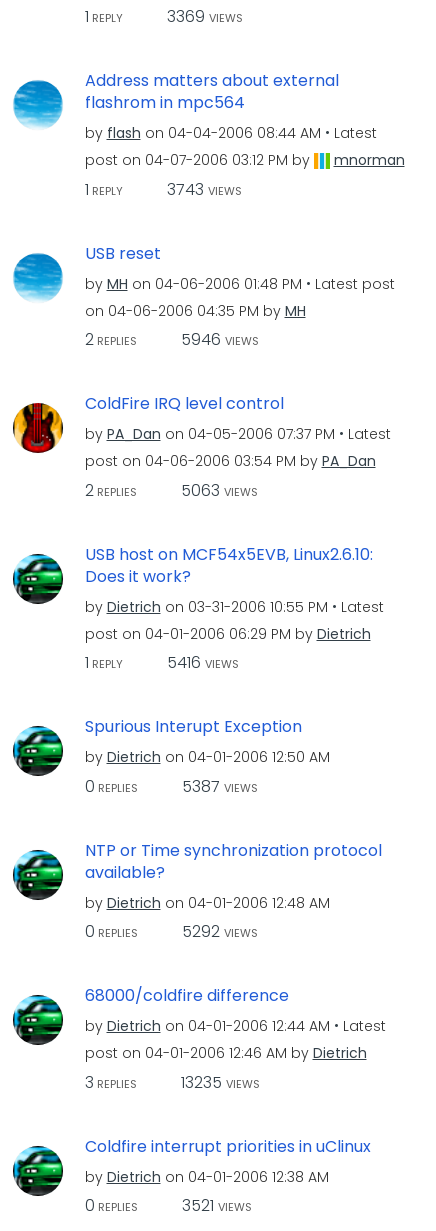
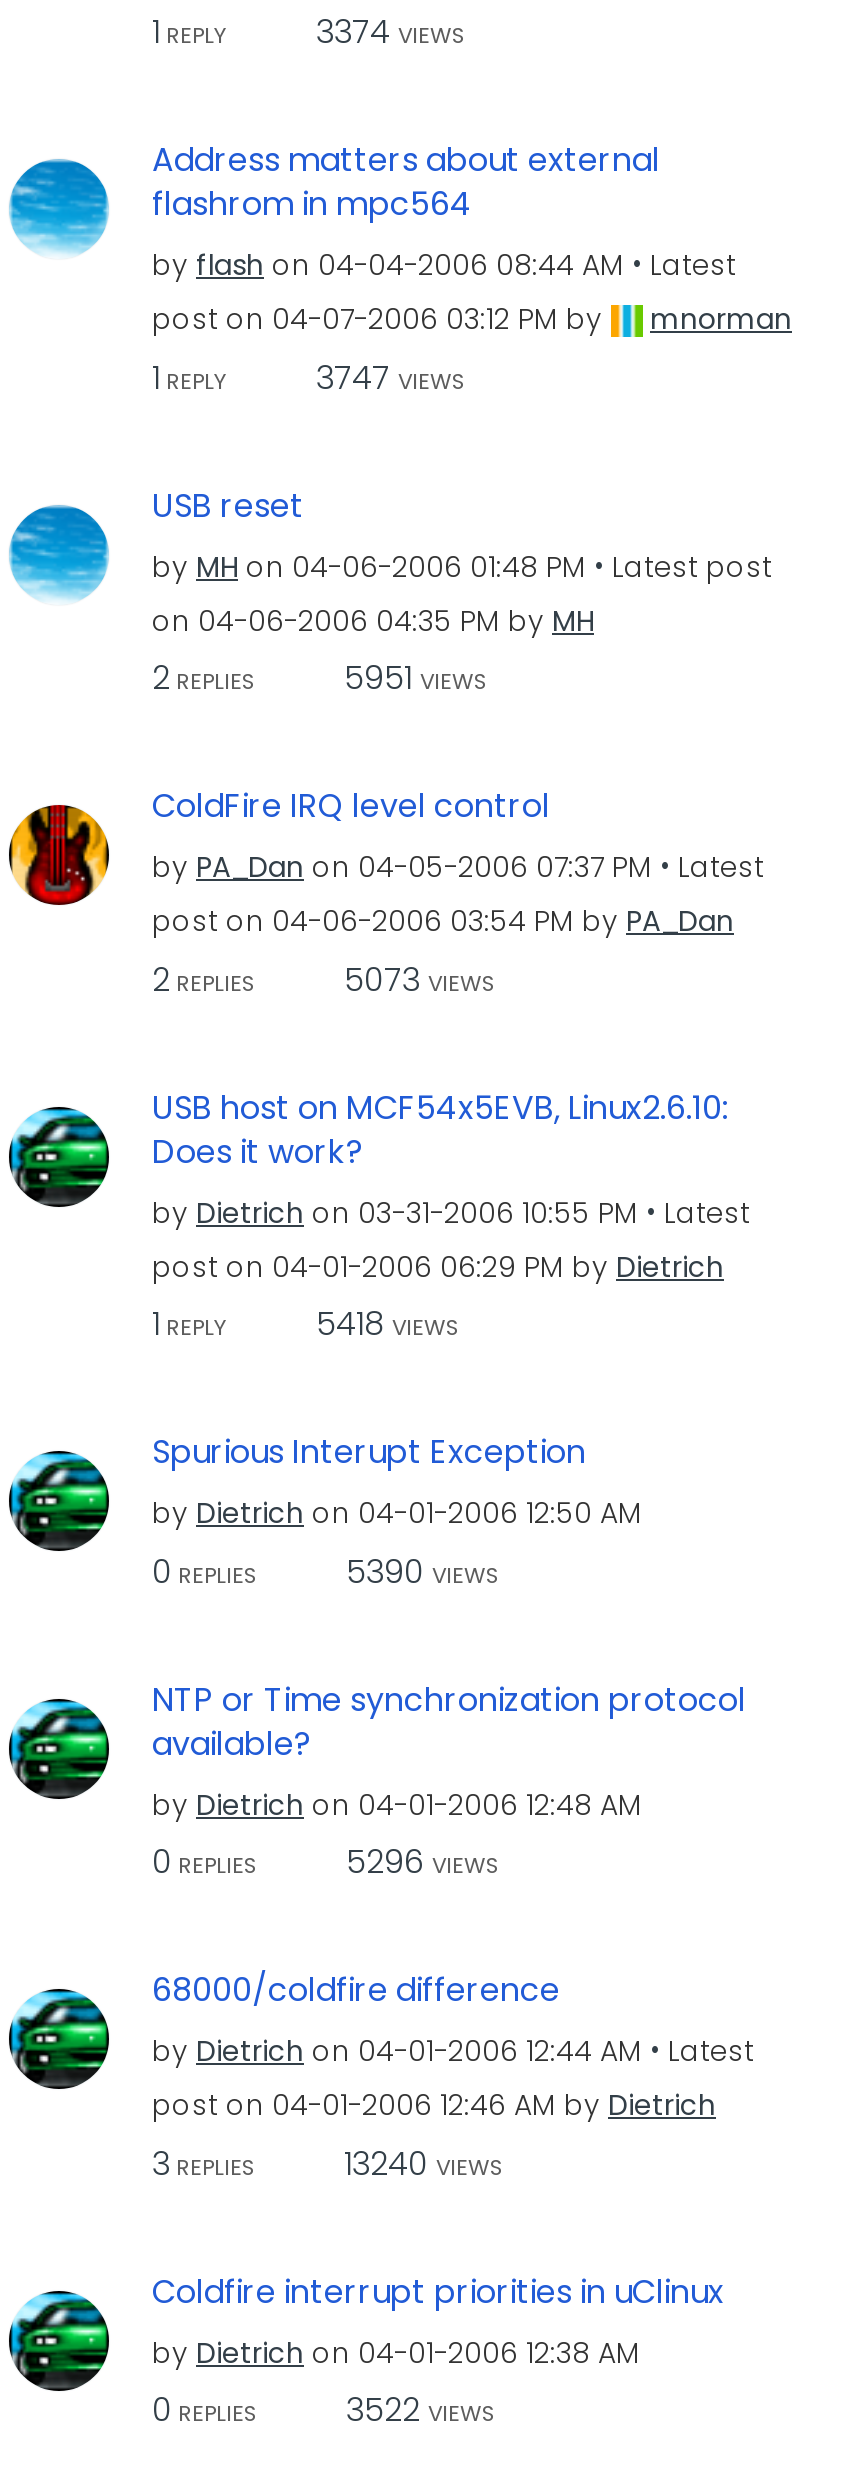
- 1 REPLY 3369 VIEWS
+ 1 REPLY 3374 VIEWS

- 1 REPLY 3743 VIEWS
+ 1 REPLY 3747 VIEWS

- 2 REPLIES 5946 VIEWS
+ 2 REPLIES 5951 VIEWS

- 2 REPLIES 5063 VIEWS
+ 2 REPLIES 5073 VIEWS

- 1 REPLY 5416 VIEWS
+ 1 REPLY 5418 VIEWS

- 5387 VIEWS
+ 5390 VIEWS

- 5292 VIEWS
+ 5296 VIEWS

- 3 REPLIES 13235 VIEWS
+ 3 REPLIES 13240 VIEWS

- 3521 VIEWS
+ 3522 VIEWS
